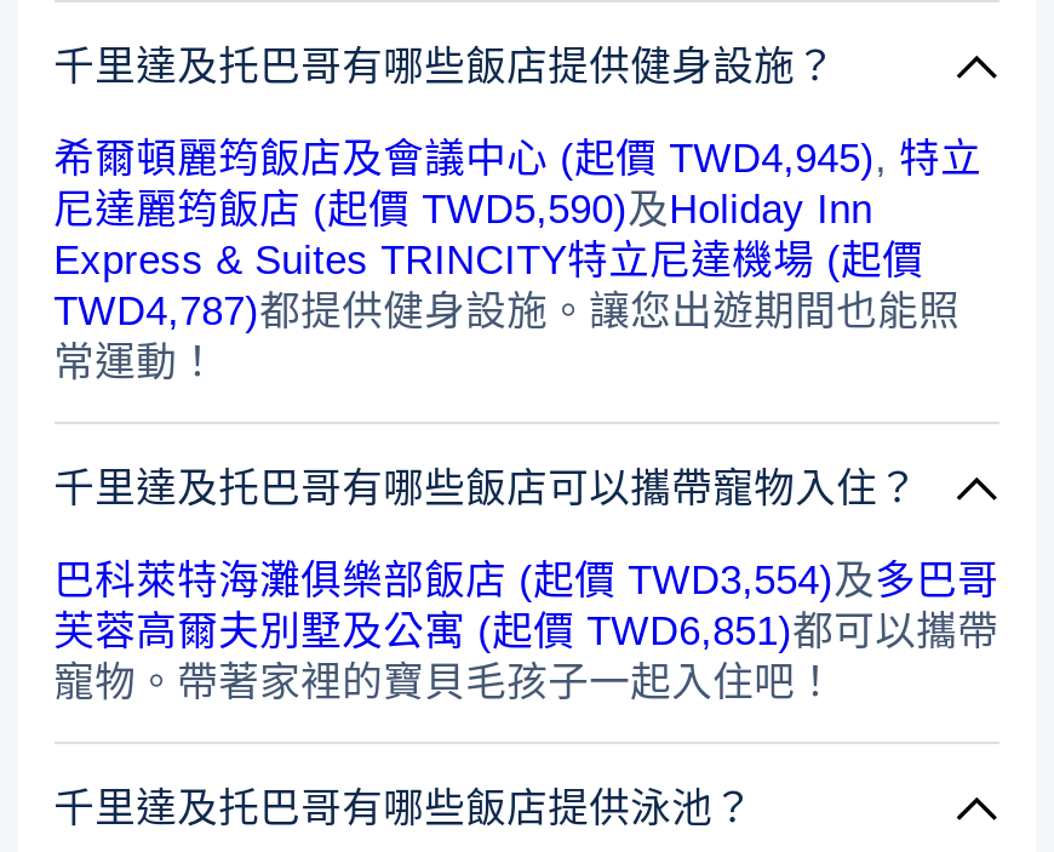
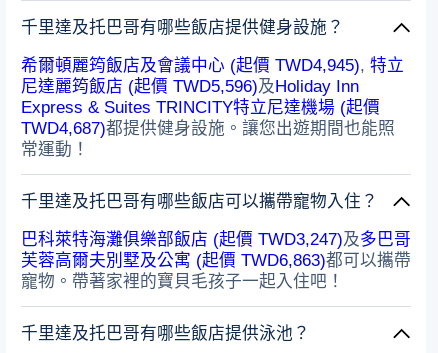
- 尼達麗筠飯店 (起價 TWD5,590)及Holiday Inn
+ 尼達麗筠飯店 (起價 TWD5,596)及Holiday Inn

- TWD4,787)都提供健身設施。讓您出遊期間也能照
+ TWD4,687)都提供健身設施。讓您出遊期間也能照

- 巴科萊特海灘俱樂部飯店 (起價 TWD3,554)及多巴哥
+ 巴科萊特海灘俱樂部飯店 (起價 TWD3,247)及多巴哥

- 芙蓉高爾夫別墅及公寓 (起價 TWD6,851)都可以攜帶
+ 芙蓉高爾夫別墅及公寓 (起價 TWD6,863)都可以攜帶
